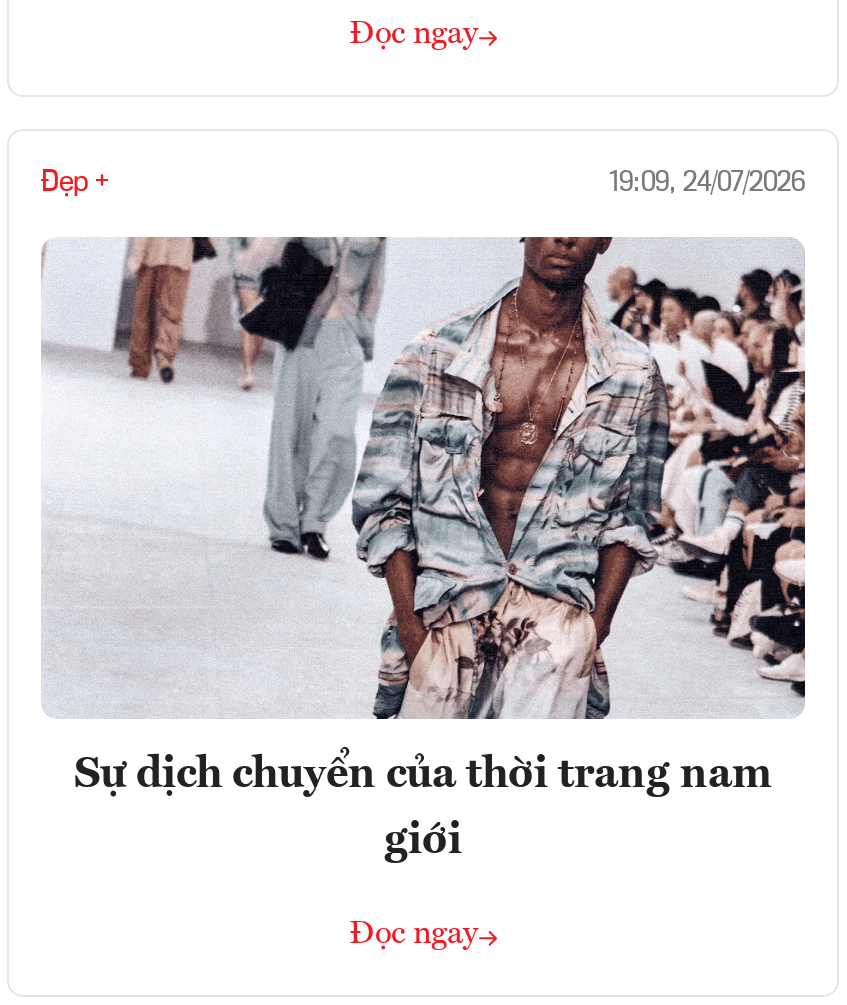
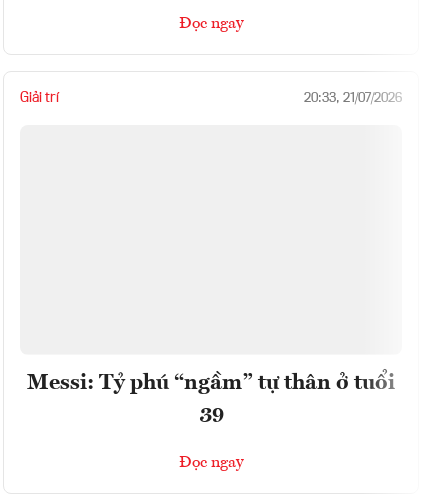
- Đẹp +
- 19:09, 24/07/2026
+ Giải trí
+ 20:33, 21/07/2026

- [image]

- Sự dịch chuyển của thời trang nam
+ Messi: Tỷ phú “ngầm” tự thân ở tuổi

- giới
+ 39
